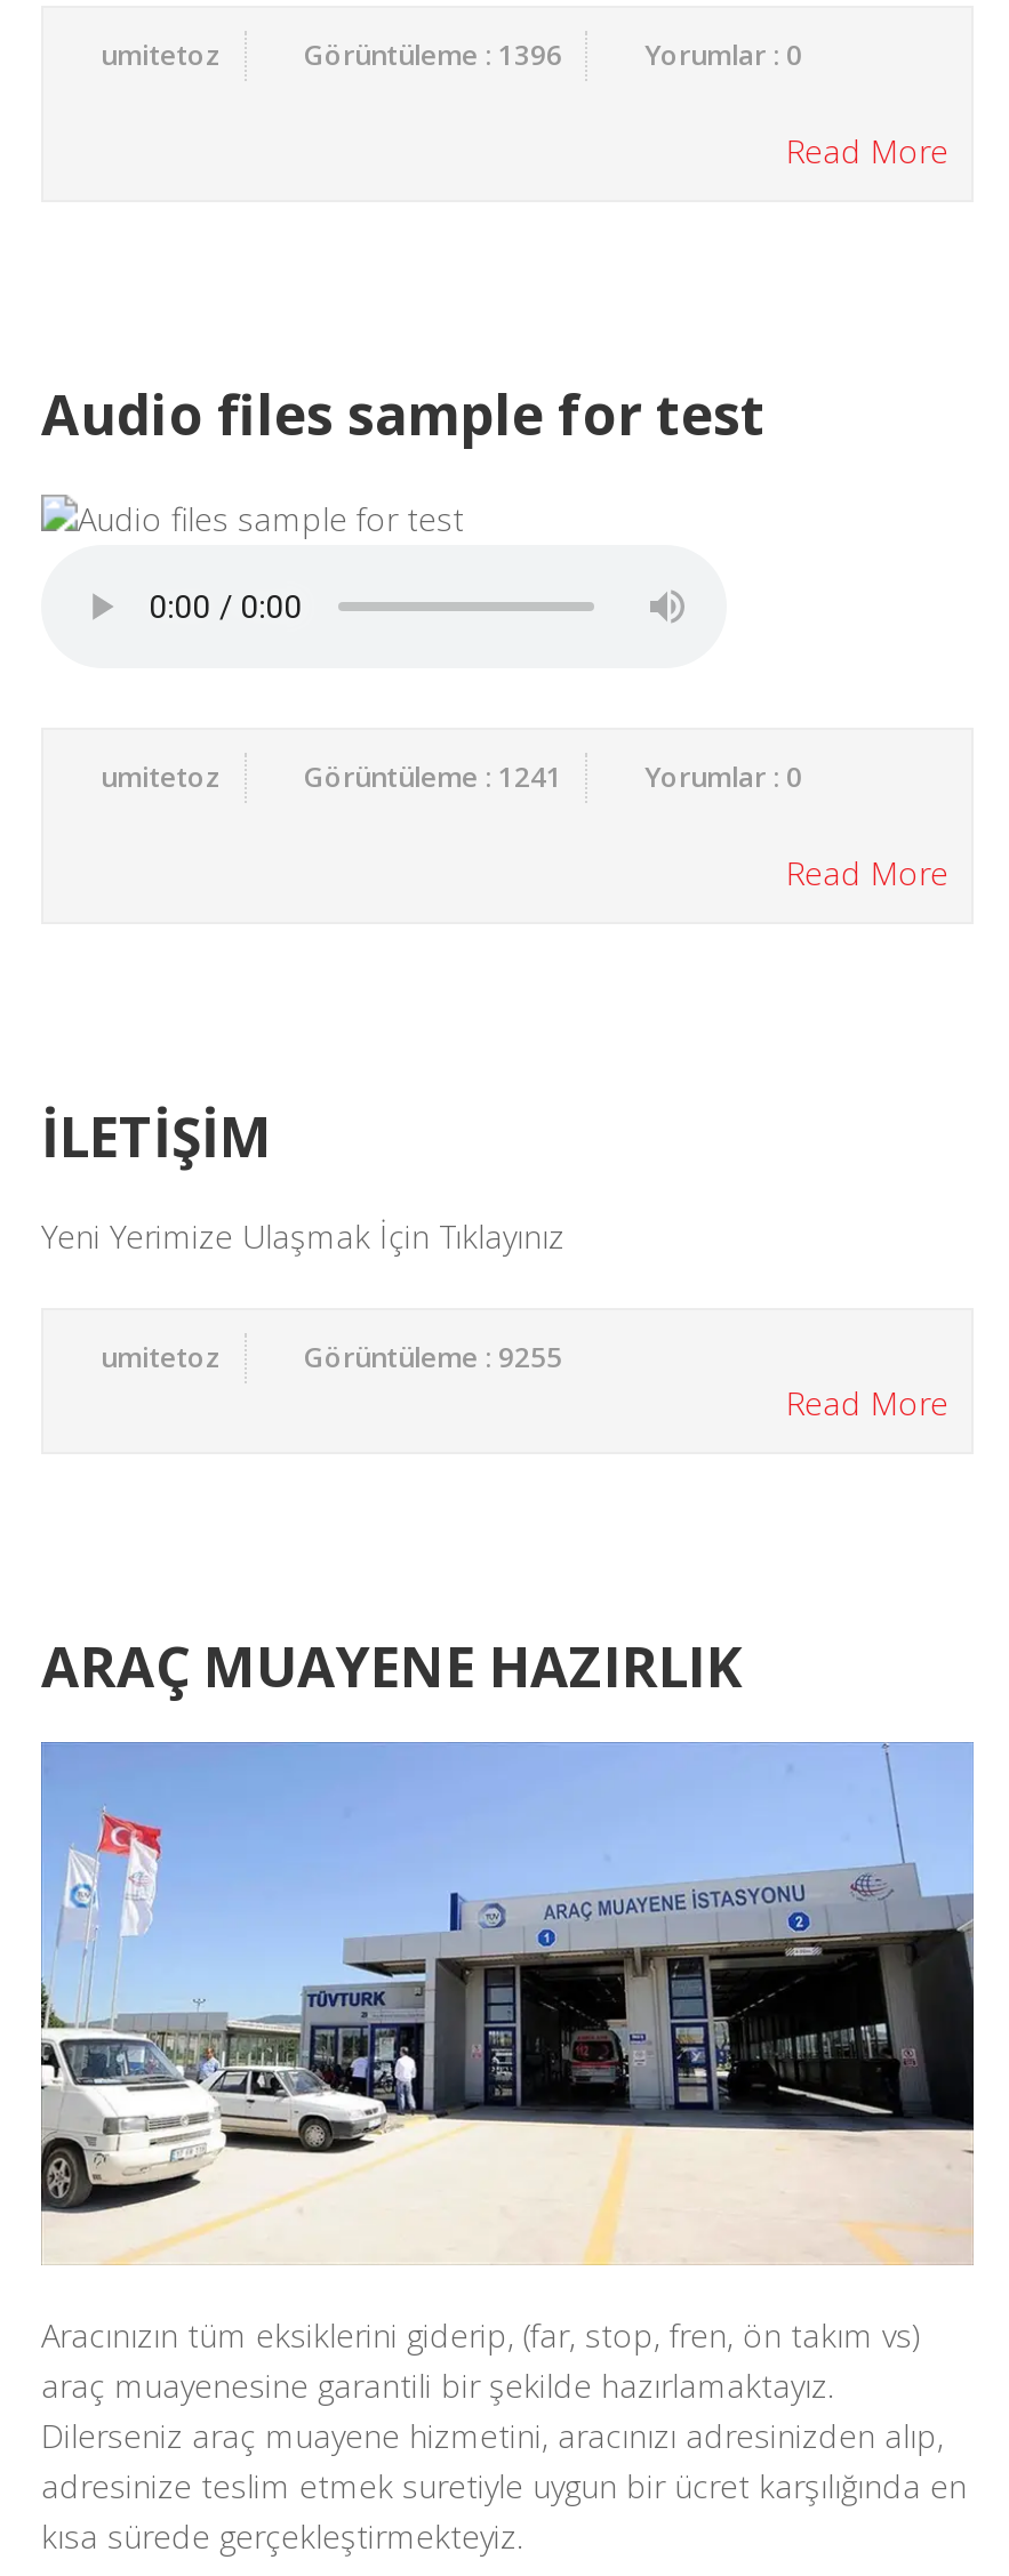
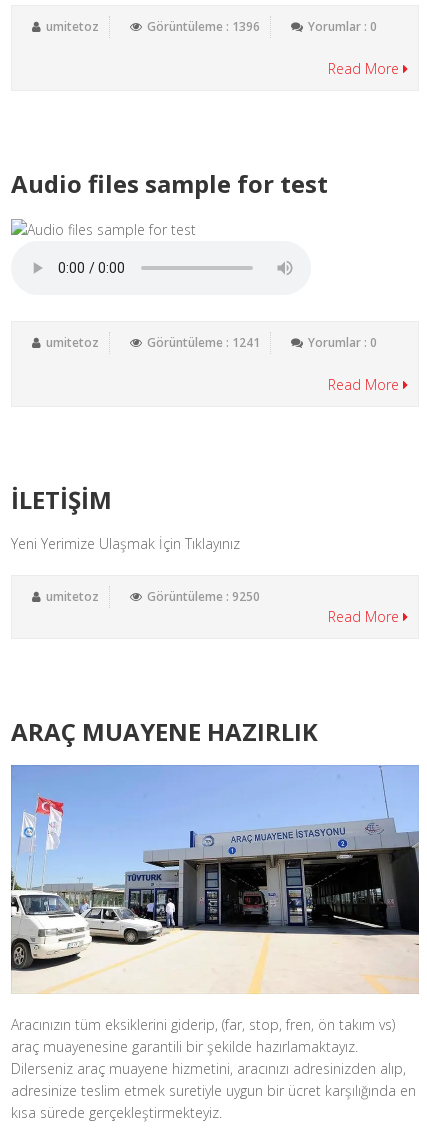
- Görüntüleme : 9255
+ Görüntüleme : 9250
